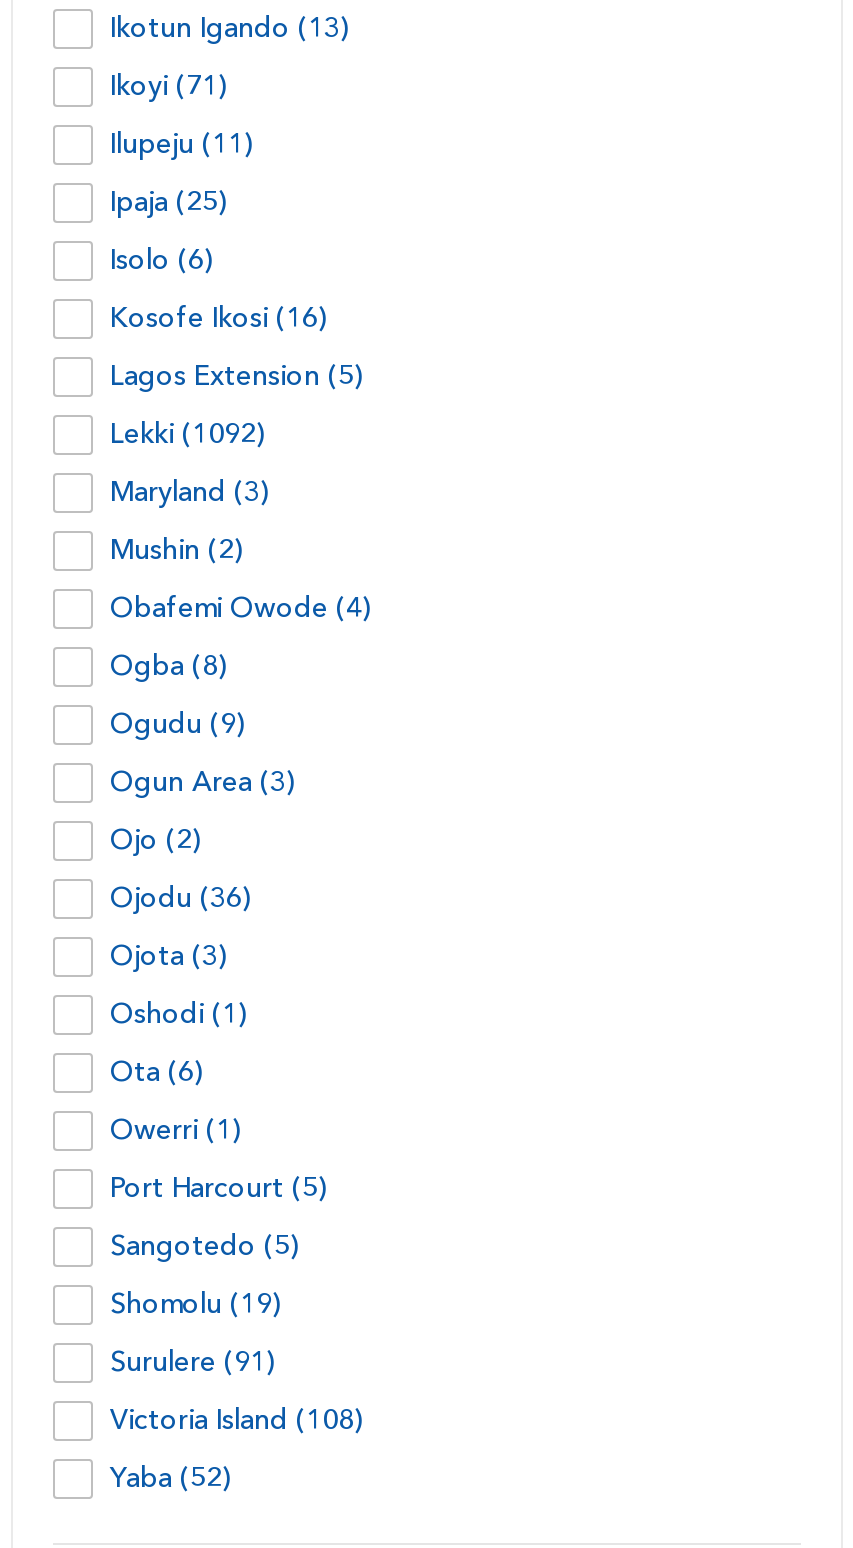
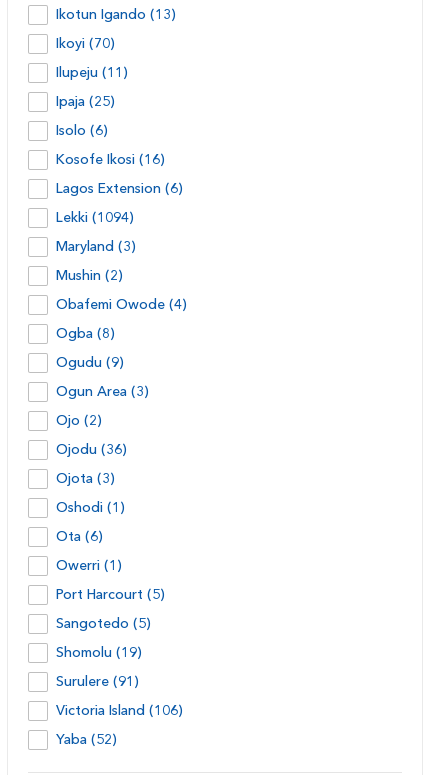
- Ikoyi (71)
+ Ikoyi (70)

- Lagos Extension (5)
+ Lagos Extension (6)

- Lekki (1092)
+ Lekki (1094)

- Victoria Island (108)
+ Victoria Island (106)
